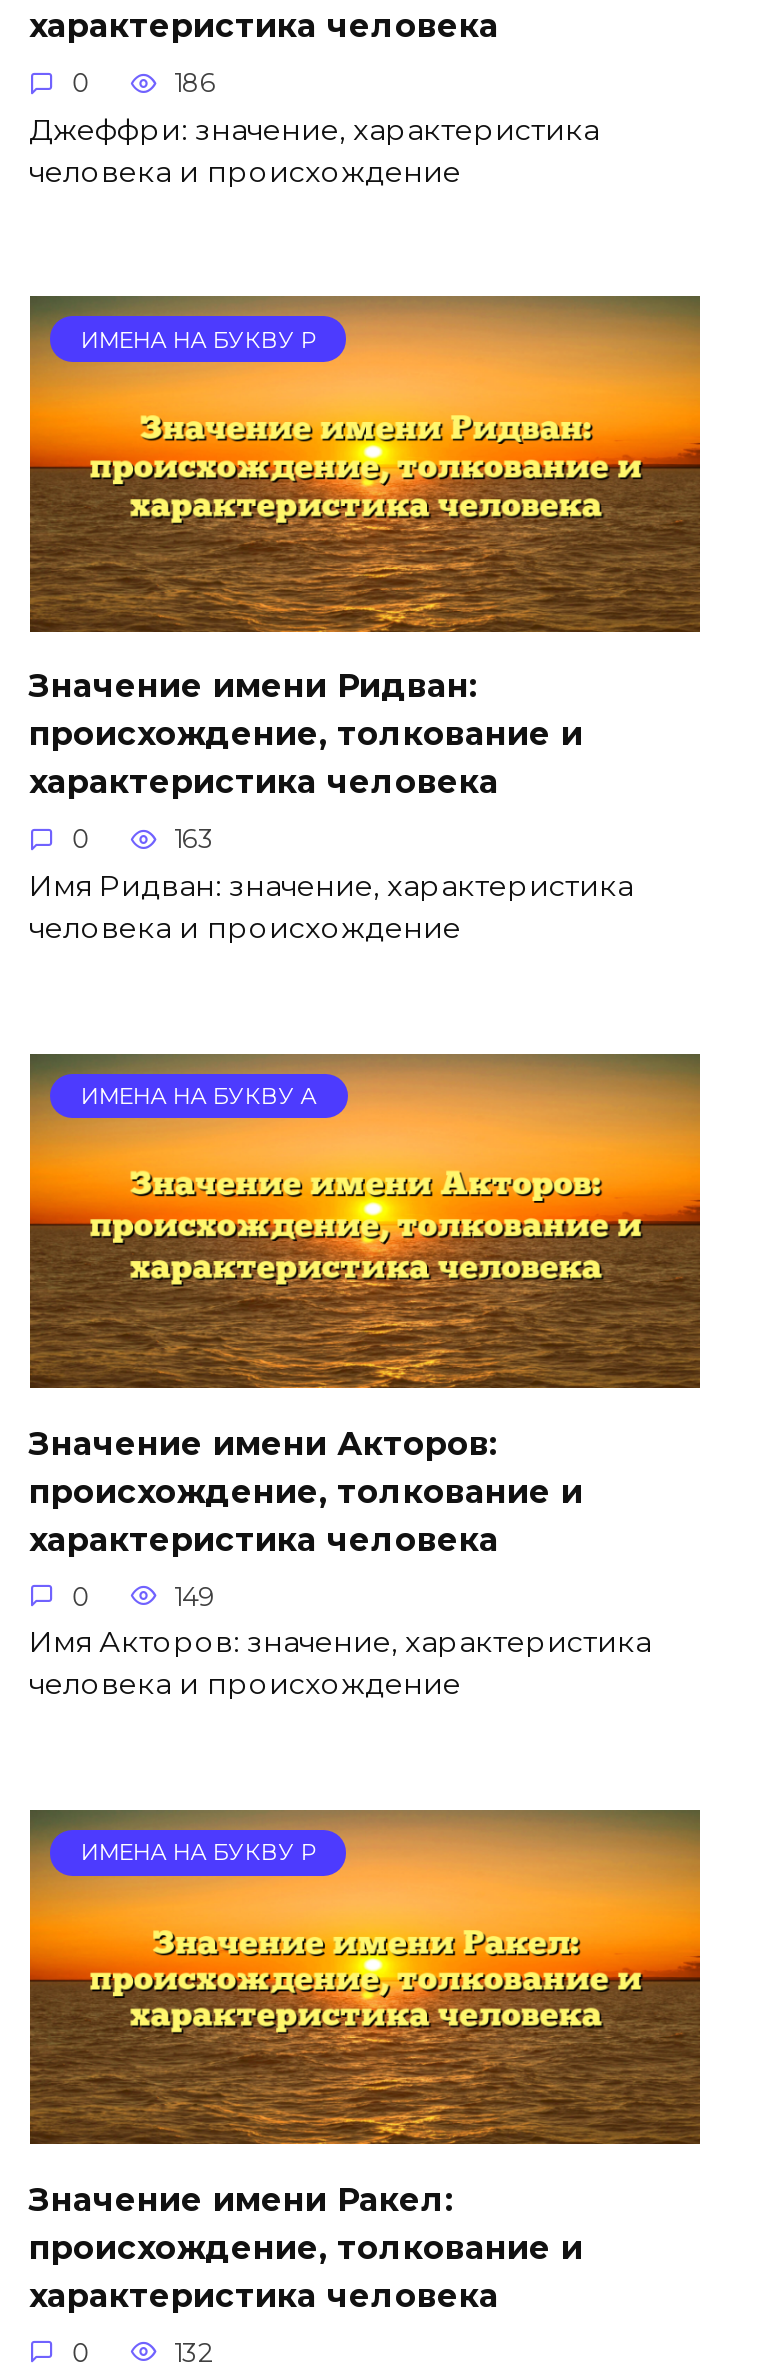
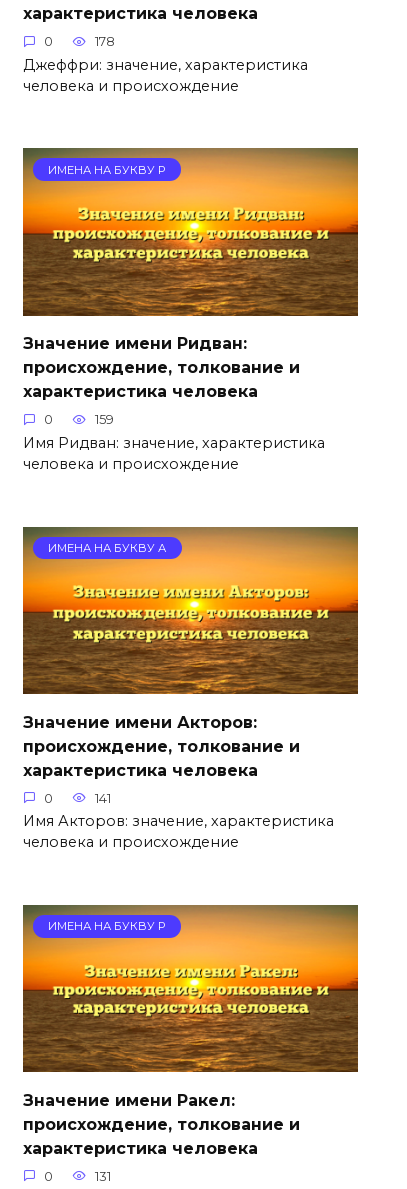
- 186
+ 178

- 163
+ 159

- 149
+ 141

- 132
+ 131
